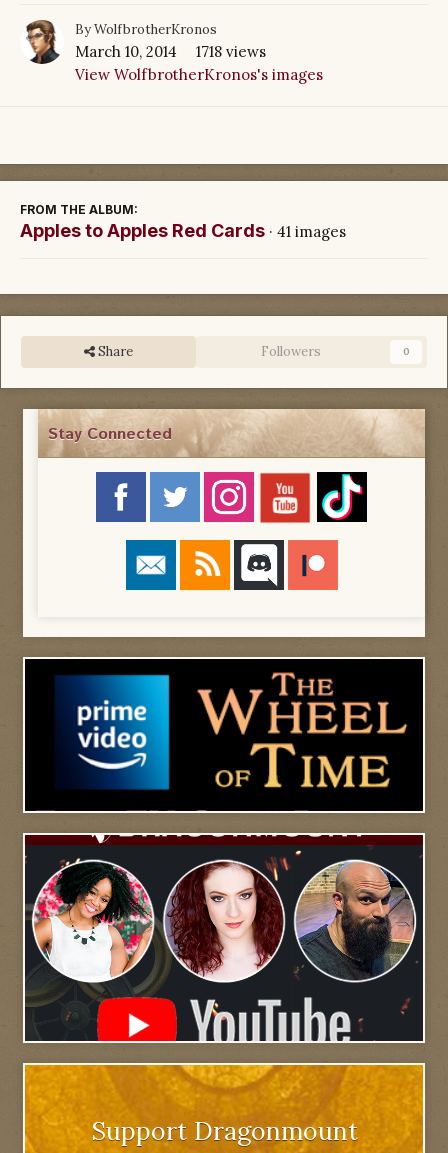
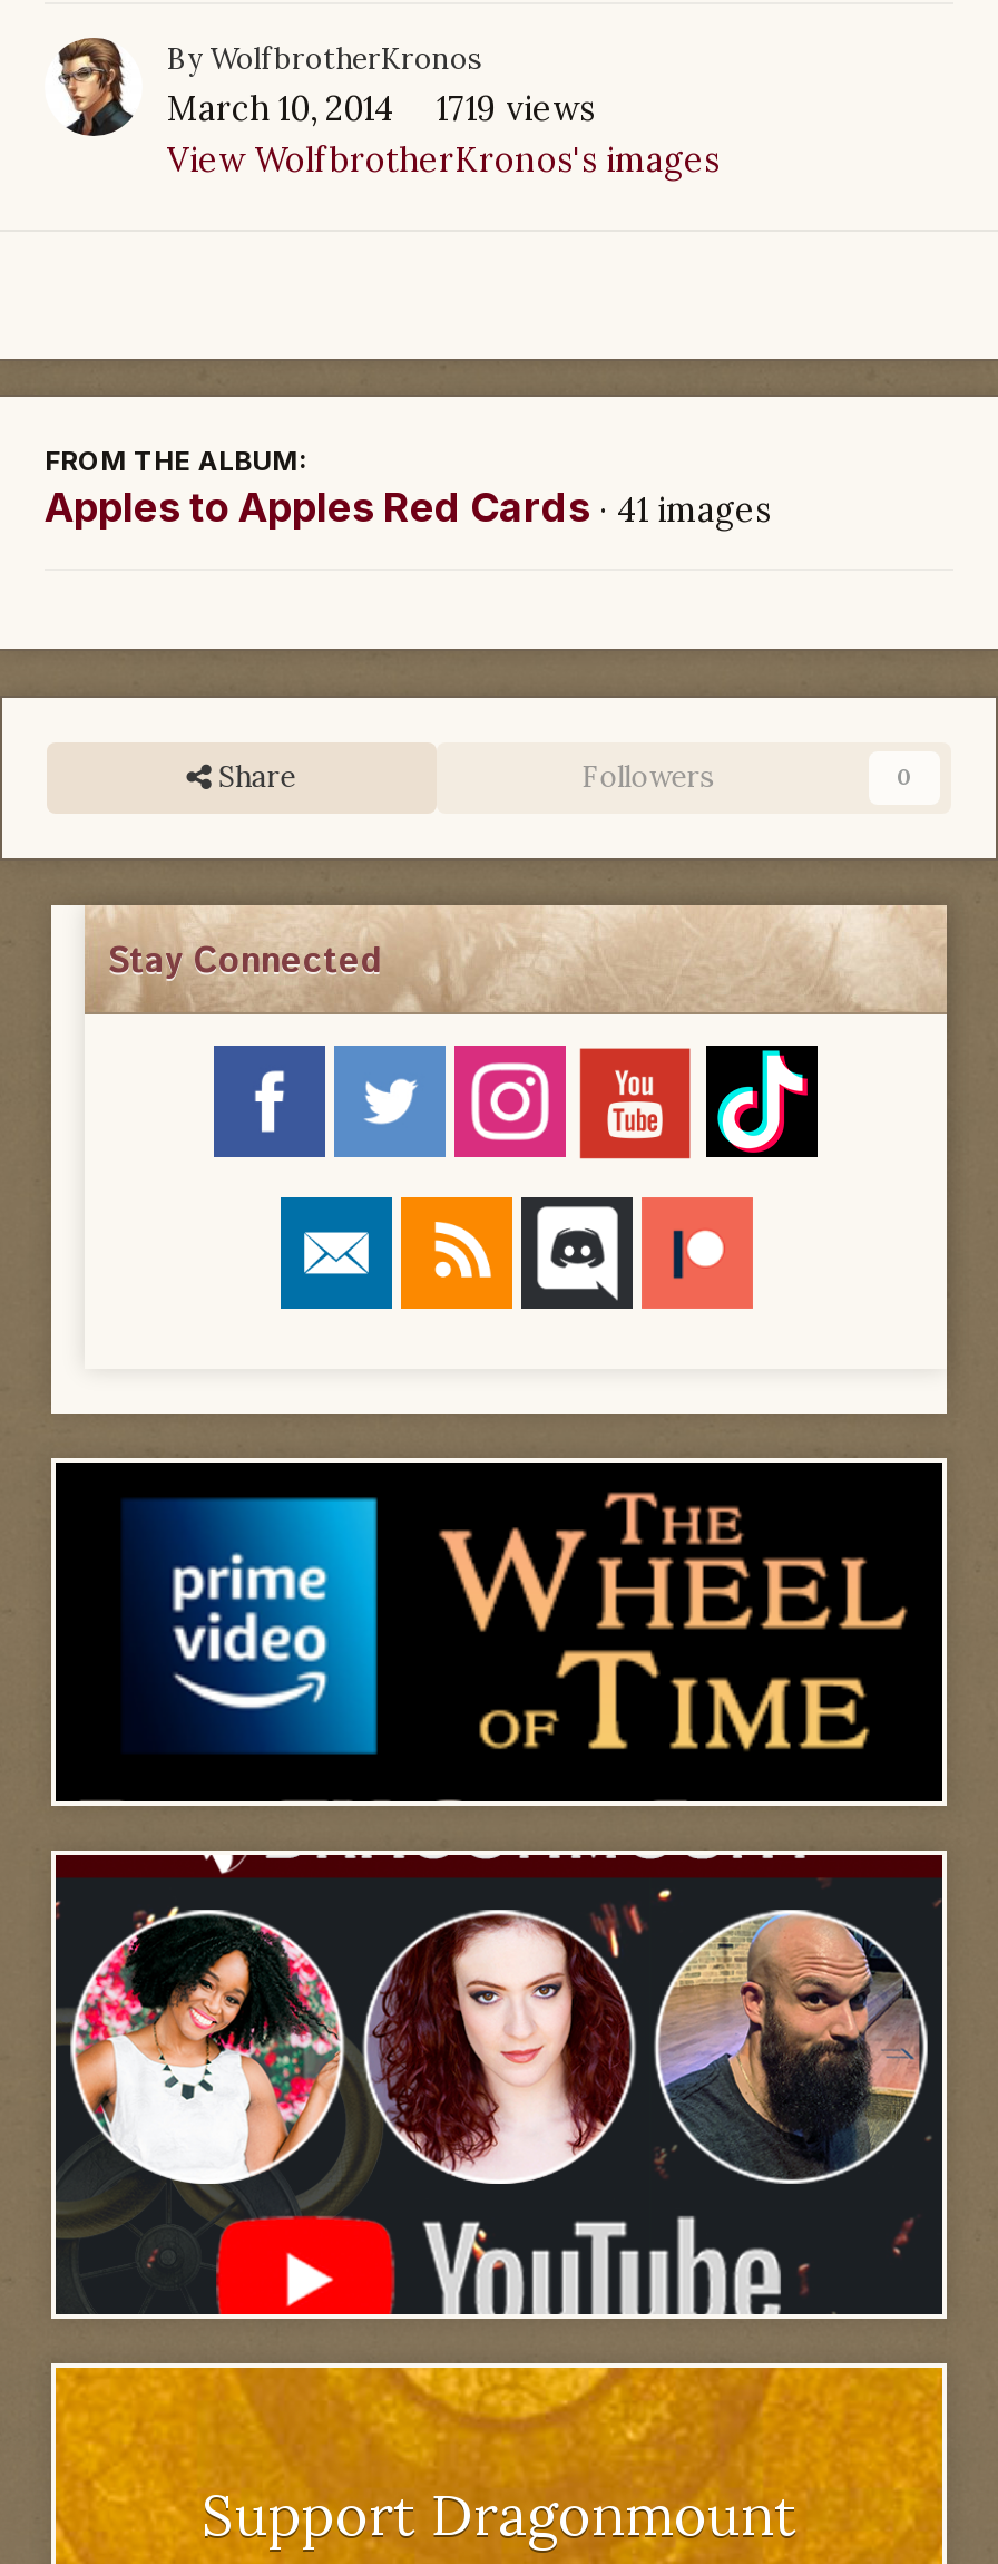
- March 10, 2014 1718 views
+ March 10, 2014 1719 views
